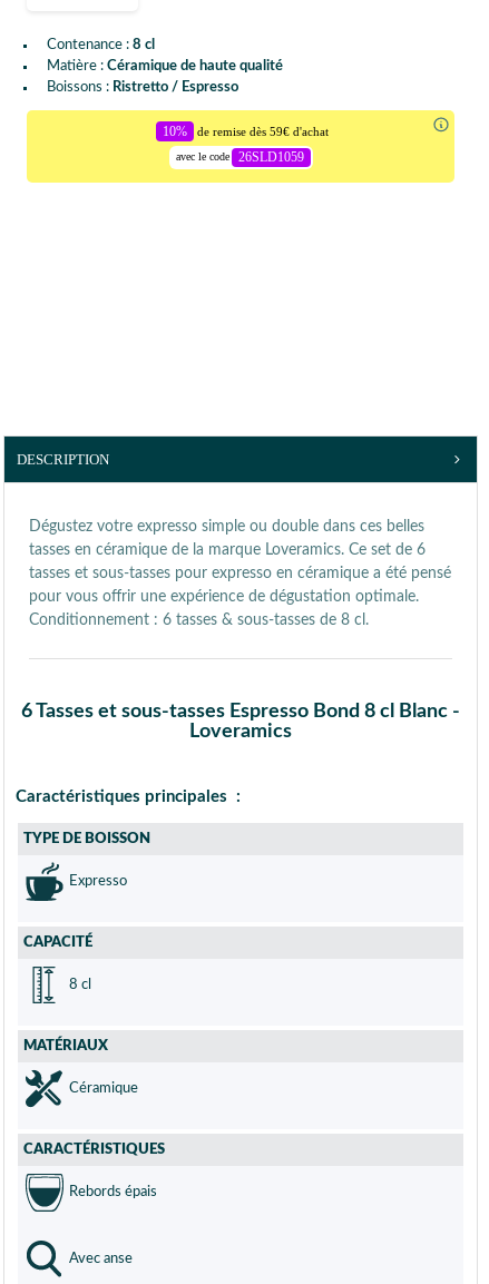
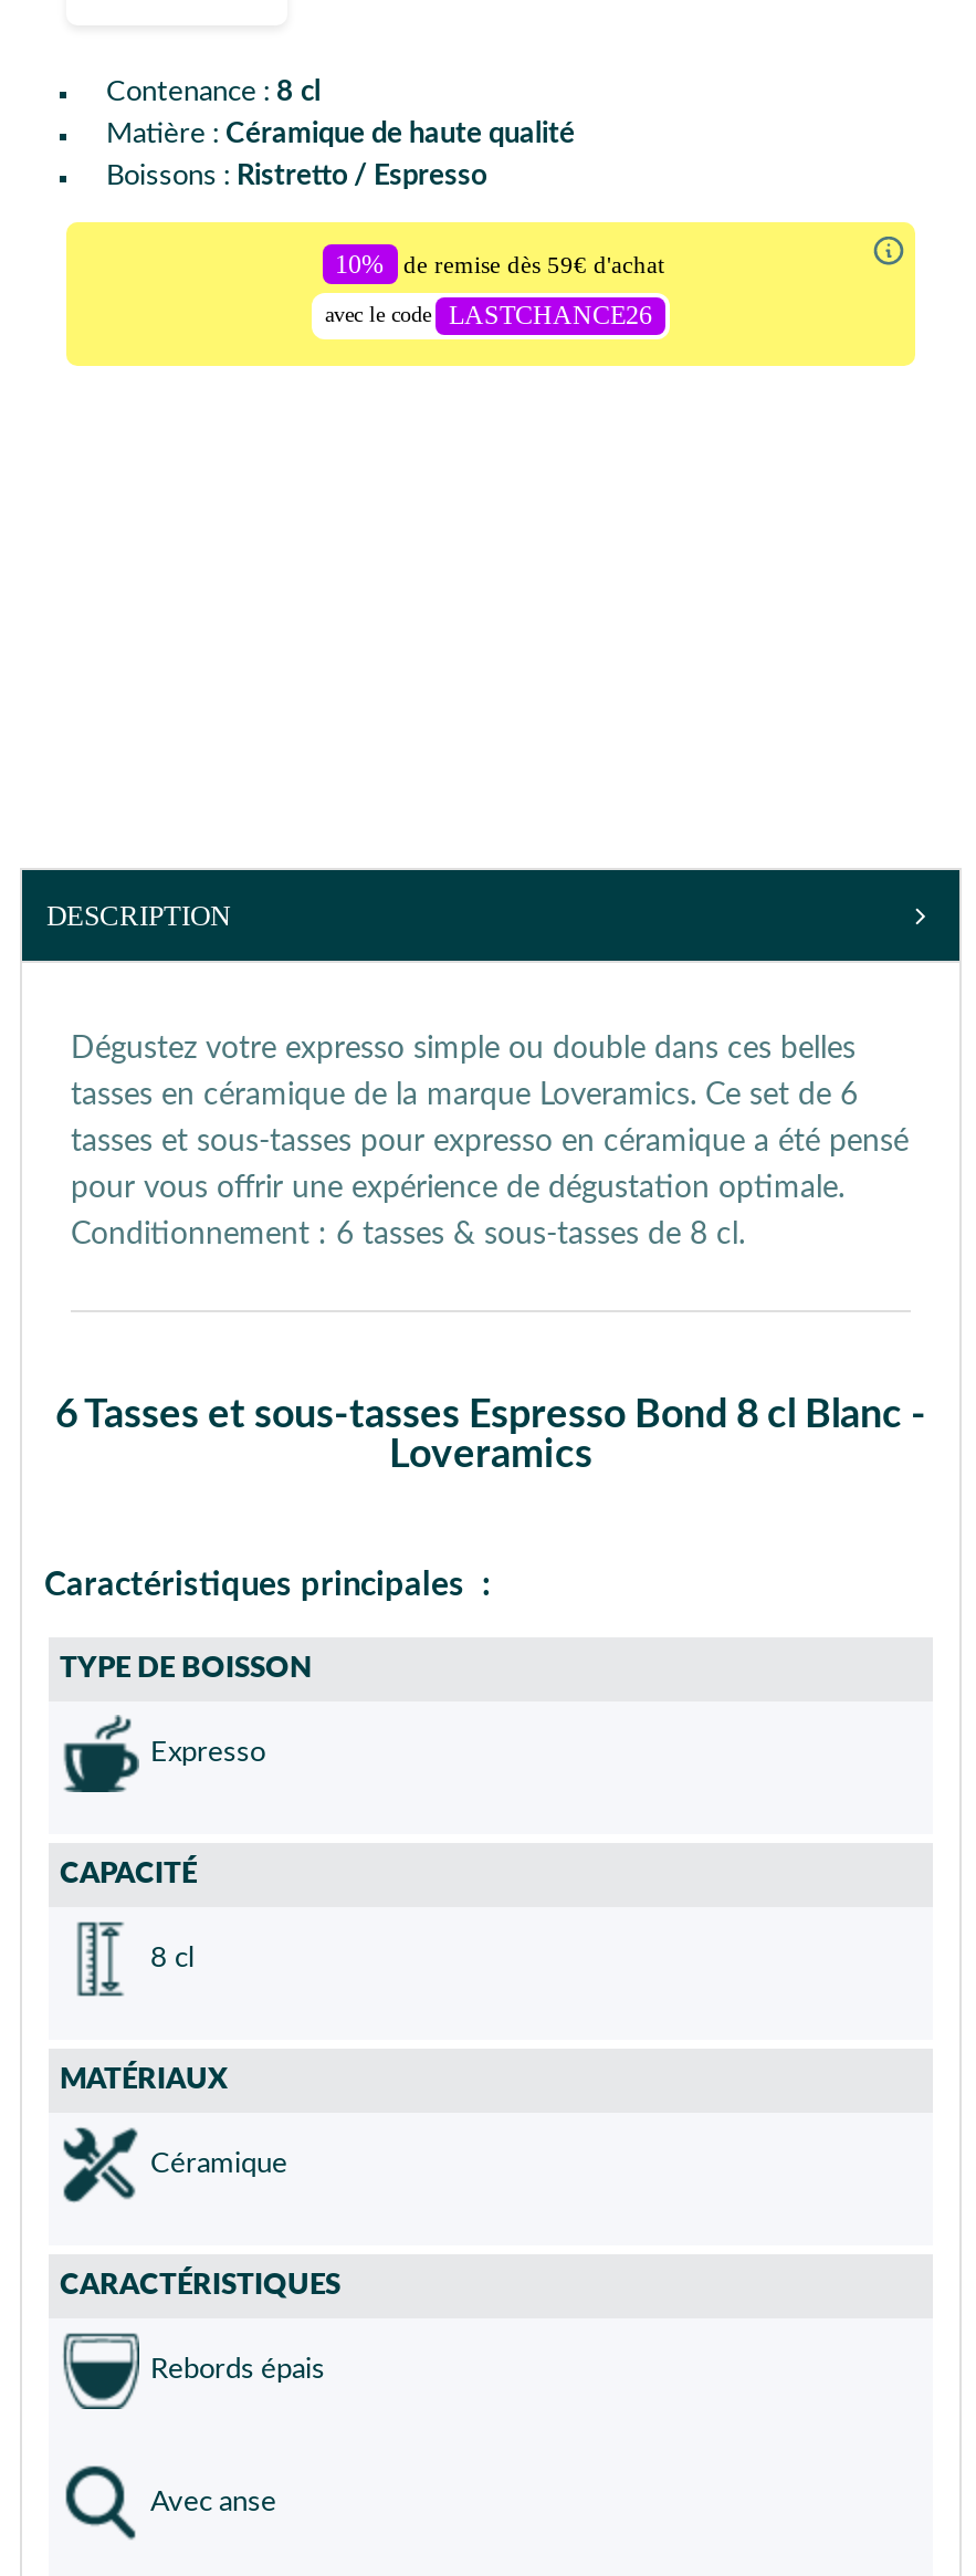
- avec le code 26SLD1059
+ avec le code LASTCHANCE26
